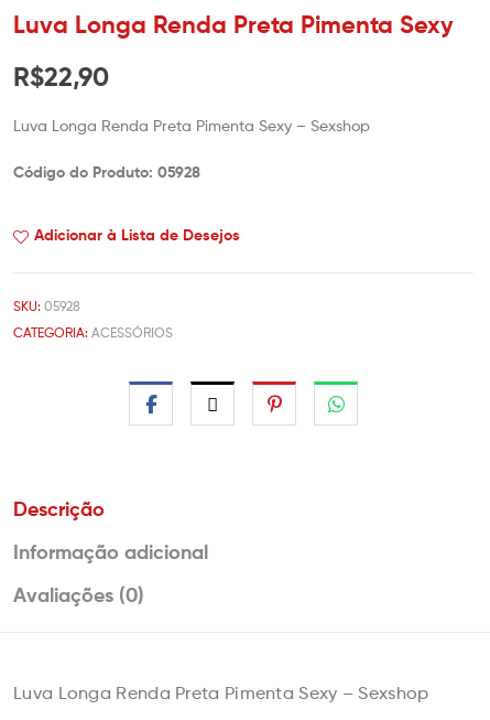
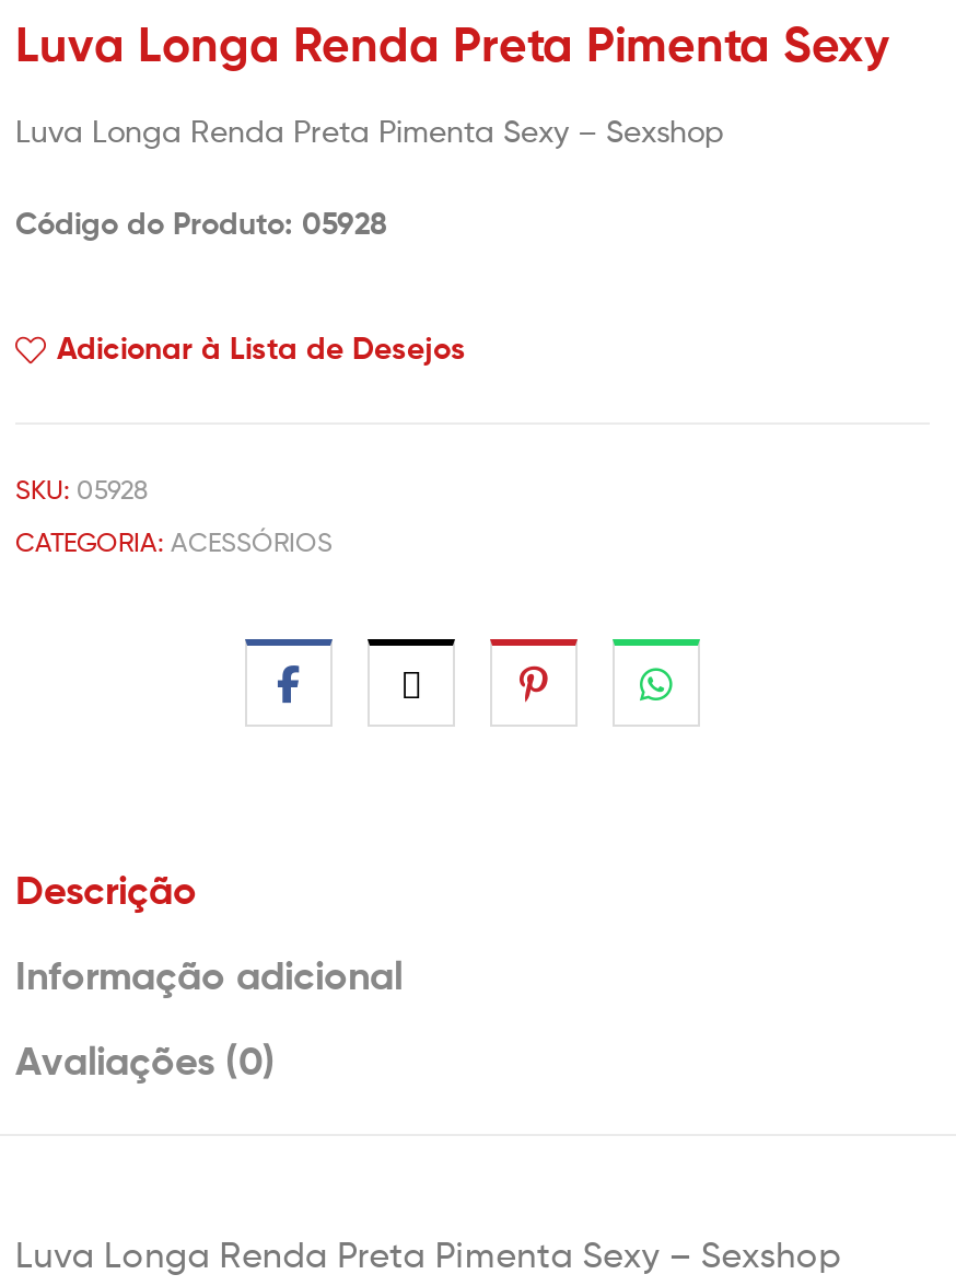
- R$22,90
